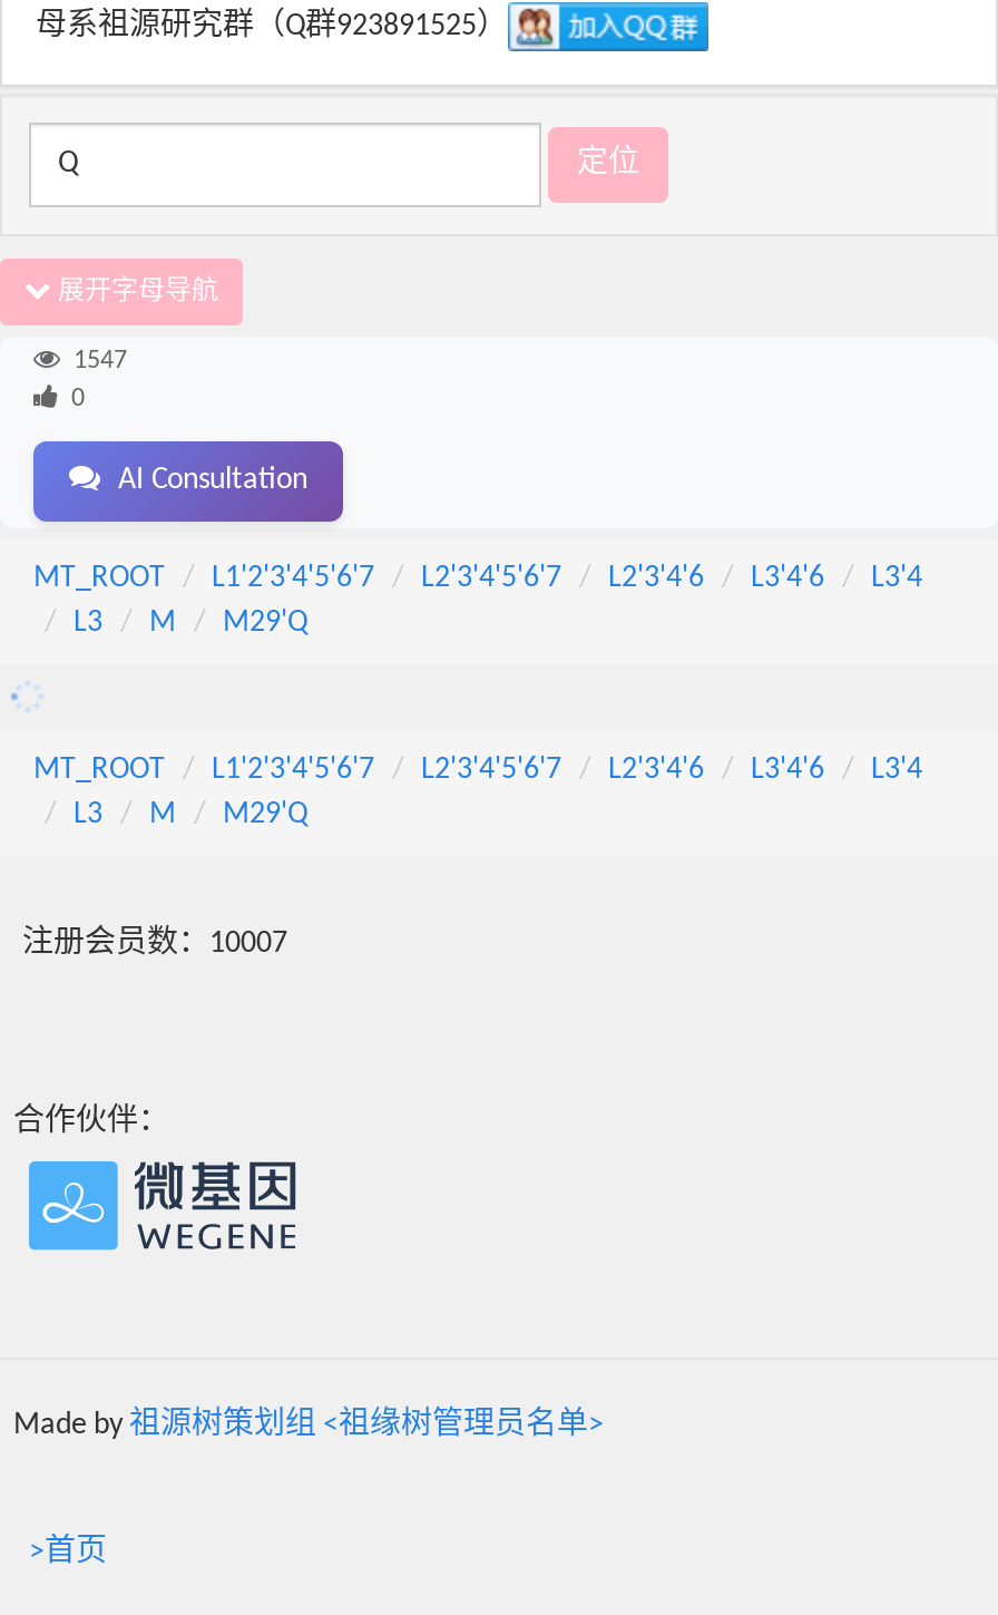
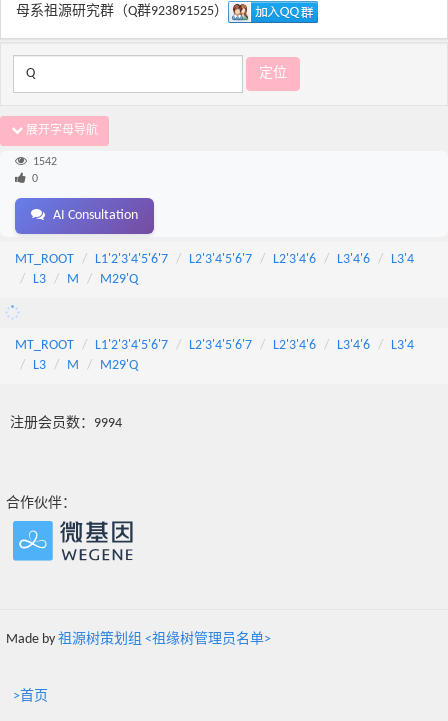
- 1547
+ 1542

- 注册会员数：10007
+ 注册会员数：9994
